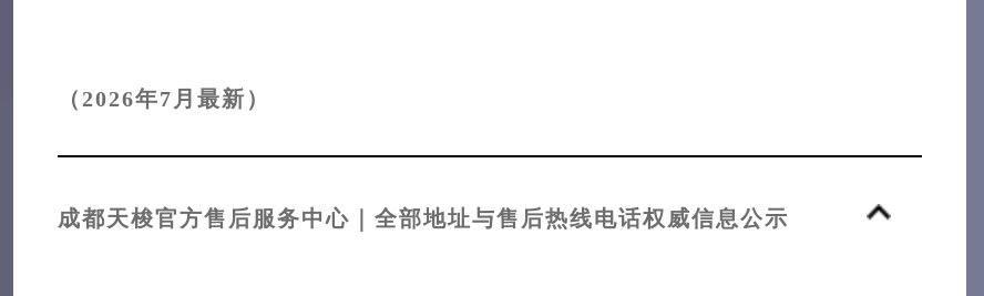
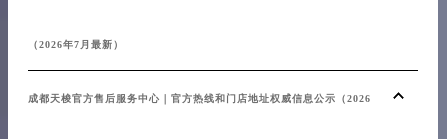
- 成都天梭官方售后服务中心｜全部地址与售后热线电话权威信息公示
+ 成都天梭官方售后服务中心｜官方热线和门店地址权威信息公示（2026
